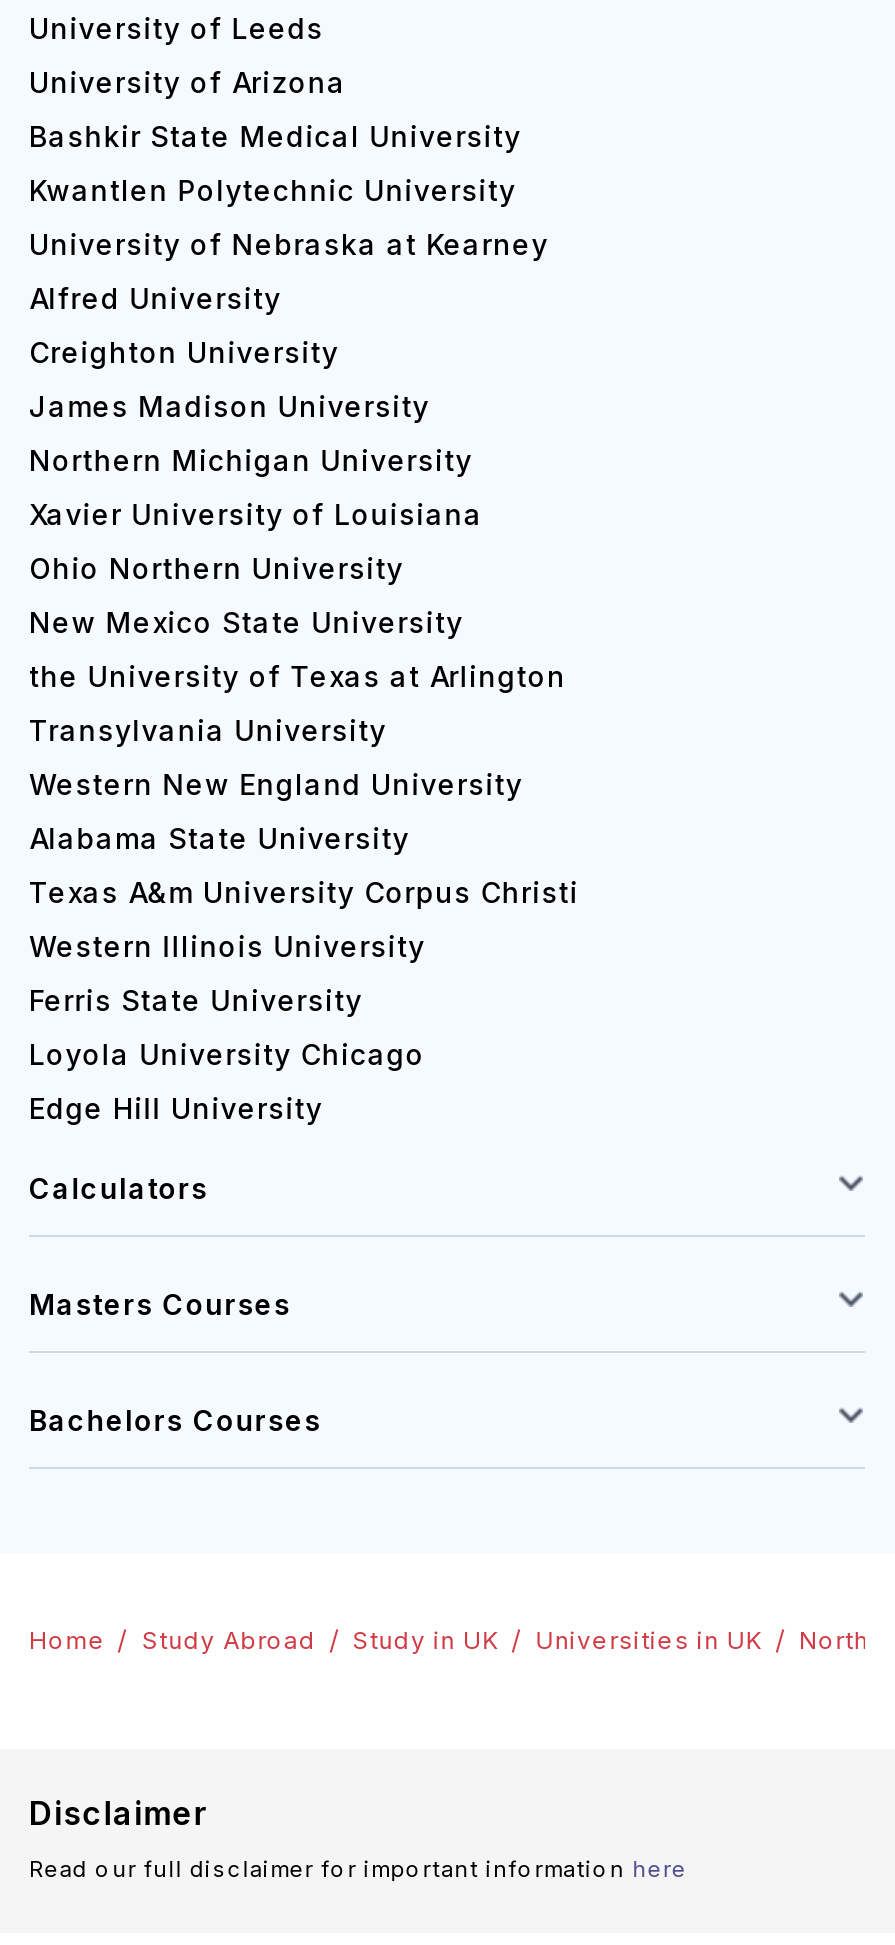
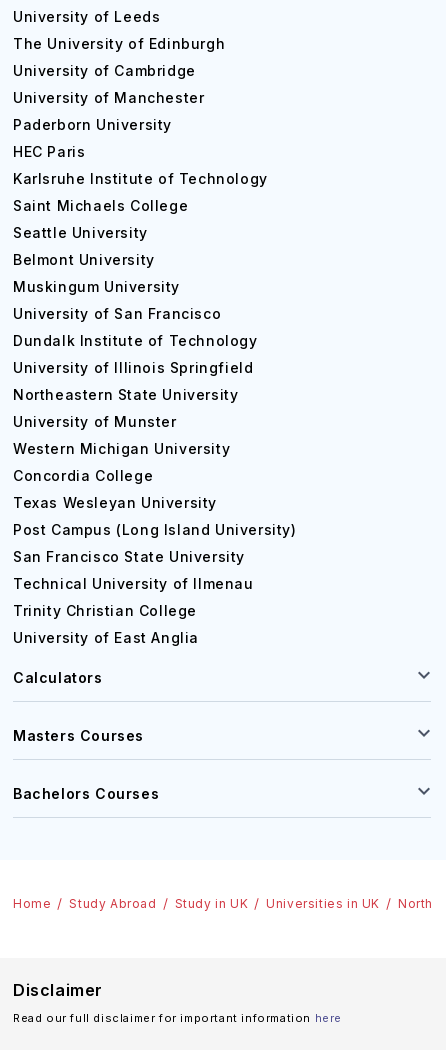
- University of Arizona
- Bashkir State Medical University
- Kwantlen Polytechnic University
- University of Nebraska at Kearney
- Alfred University
- Creighton University
- James Madison University
- Northern Michigan University
- Xavier University of Louisiana
- Ohio Northern University
- New Mexico State University
- the University of Texas at Arlington
- Transylvania University
- Western New England University
- Alabama State University
- Texas A&m University Corpus Christi
- Western Illinois University
- Ferris State University
- Loyola University Chicago
- Edge Hill University
+ The University of Edinburgh
+ University of Cambridge
+ University of Manchester
+ Paderborn University
+ HEC Paris
+ Karlsruhe Institute of Technology
+ Saint Michaels College
+ Seattle University
+ Belmont University
+ Muskingum University
+ University of San Francisco
+ Dundalk Institute of Technology
+ University of Illinois Springfield
+ Northeastern State University
+ University of Munster
+ Western Michigan University
+ Concordia College
+ Texas Wesleyan University
+ Post Campus (Long Island University)
+ San Francisco State University
+ Technical University of Ilmenau
+ Trinity Christian College
+ University of East Anglia
